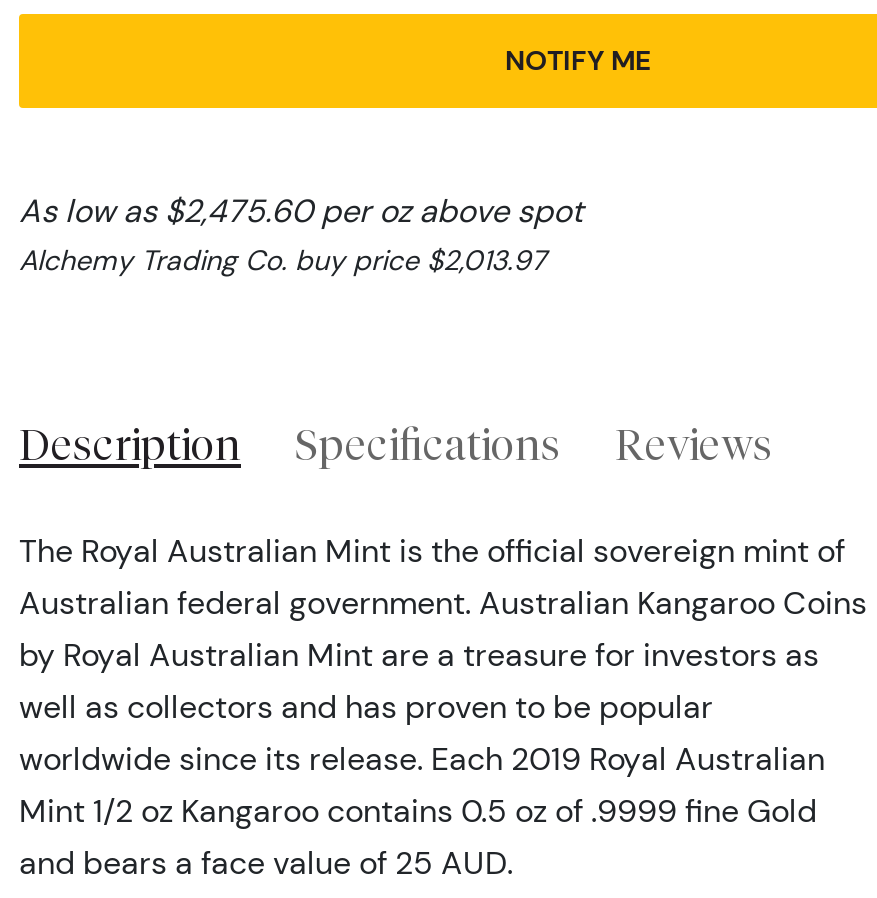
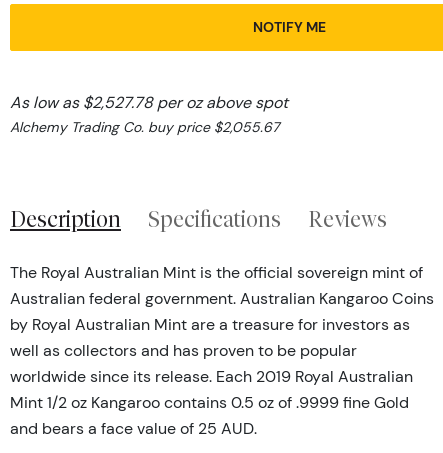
- As low as $2,475.60 per oz above spot
+ As low as $2,527.78 per oz above spot

- Alchemy Trading Co. buy price $2,013.97
+ Alchemy Trading Co. buy price $2,055.67
